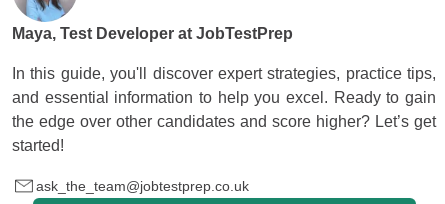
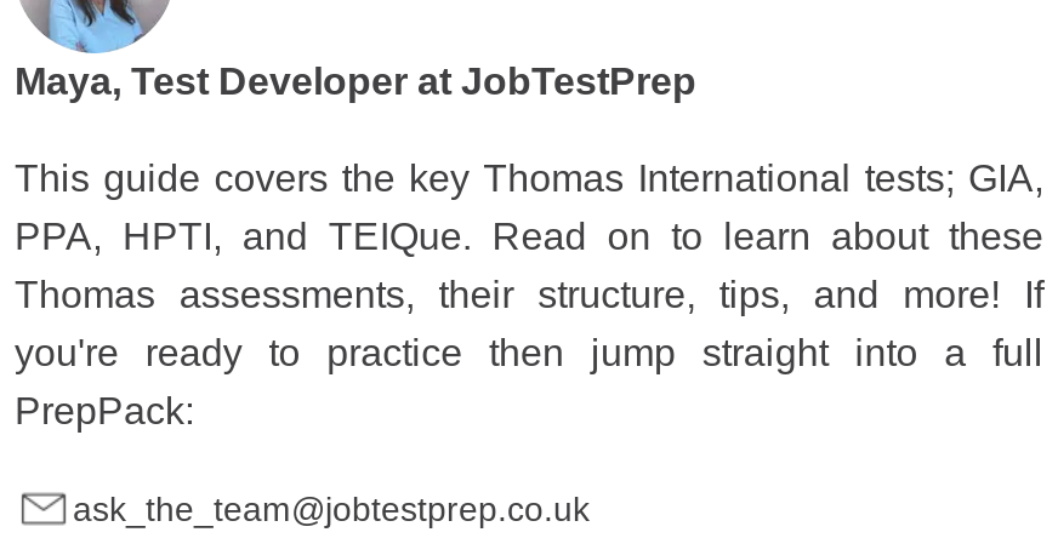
- In this guide, you'll discover expert strategies, practice tips,
- and essential information to help you excel. Ready to gain
- the edge over other candidates and score higher? Let’s get
- started!
+ This guide covers the key Thomas International tests; GIA,
+ PPA, HPTI, and TEIQue. Read on to learn about these
+ Thomas assessments, their structure, tips, and more! If
+ you're ready to practice then jump straight into a full
+ PrepPack:
